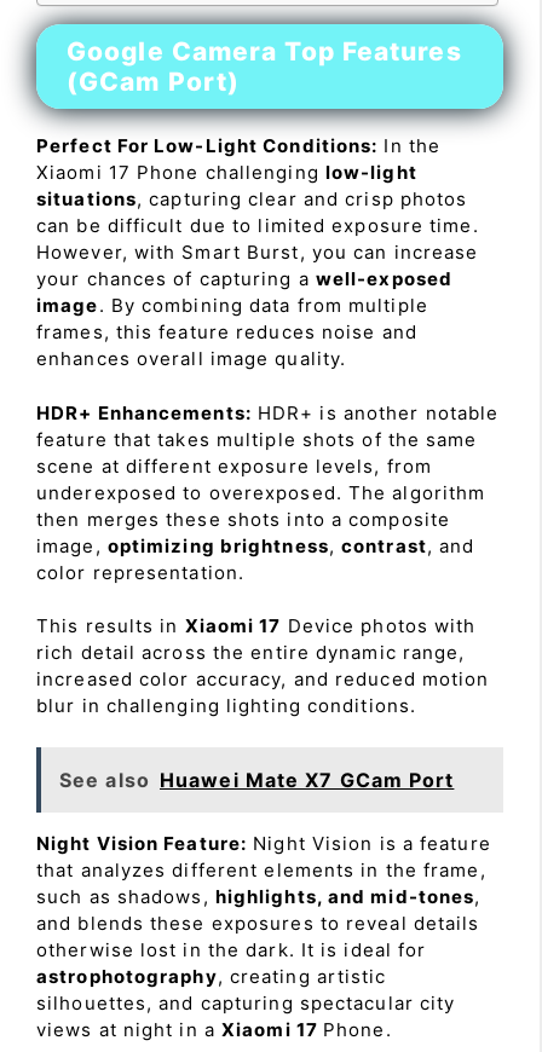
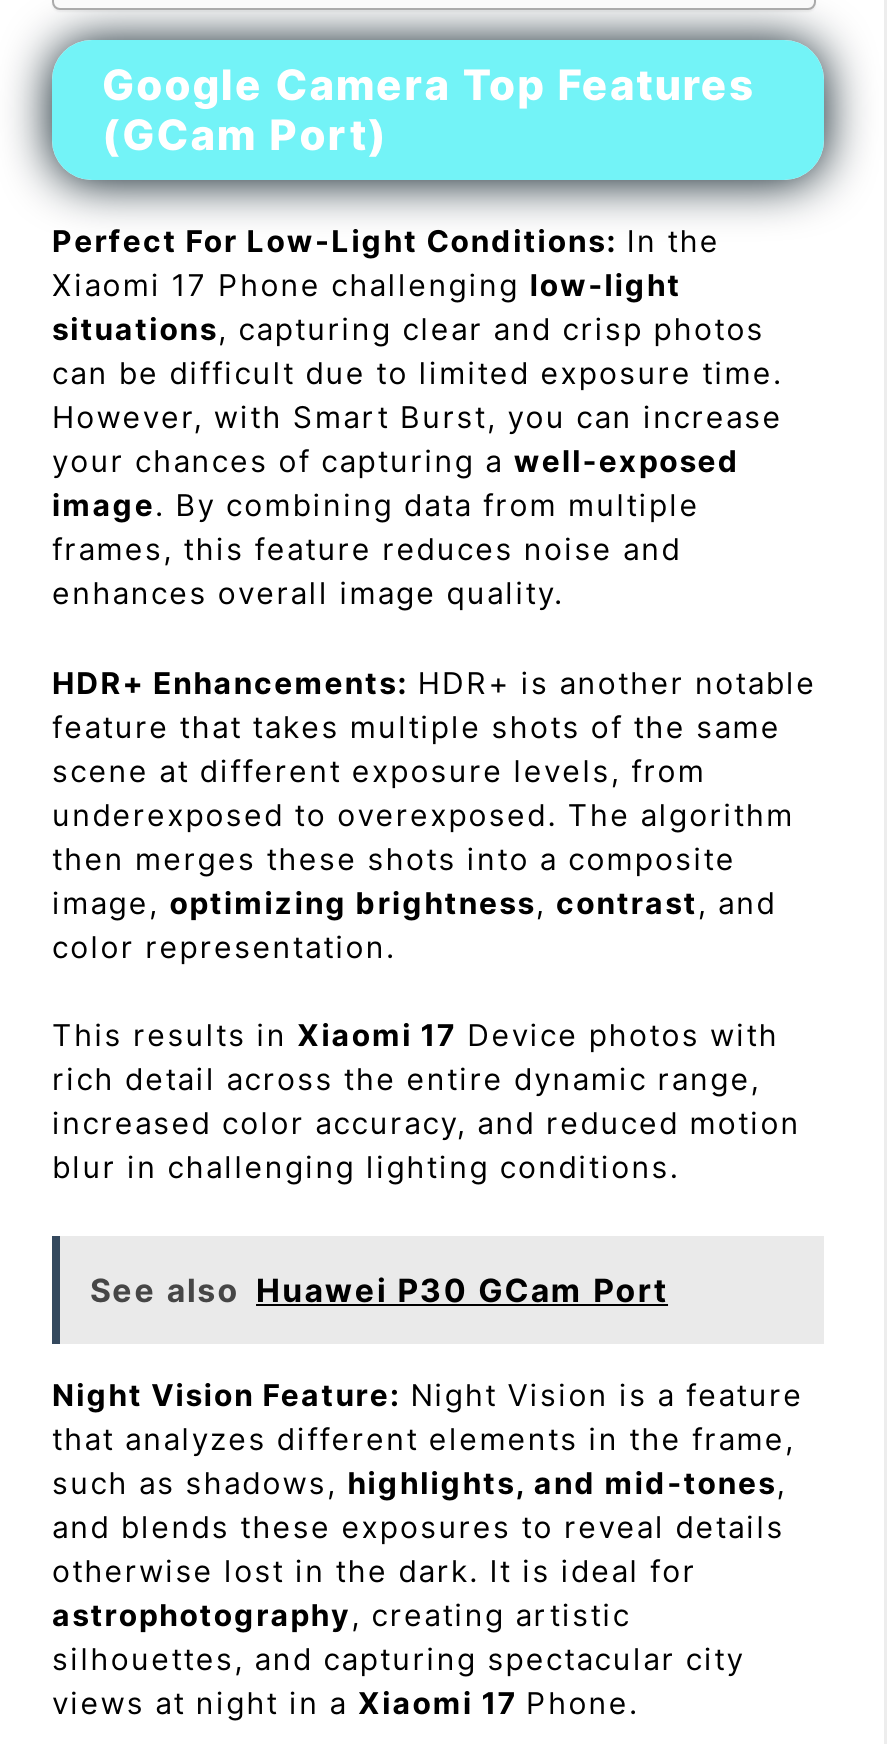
- See also Huawei Mate X7 GCam Port
+ See also Huawei P30 GCam Port
